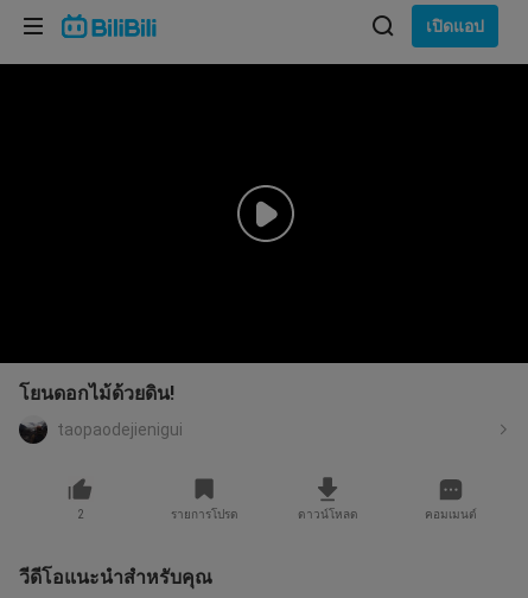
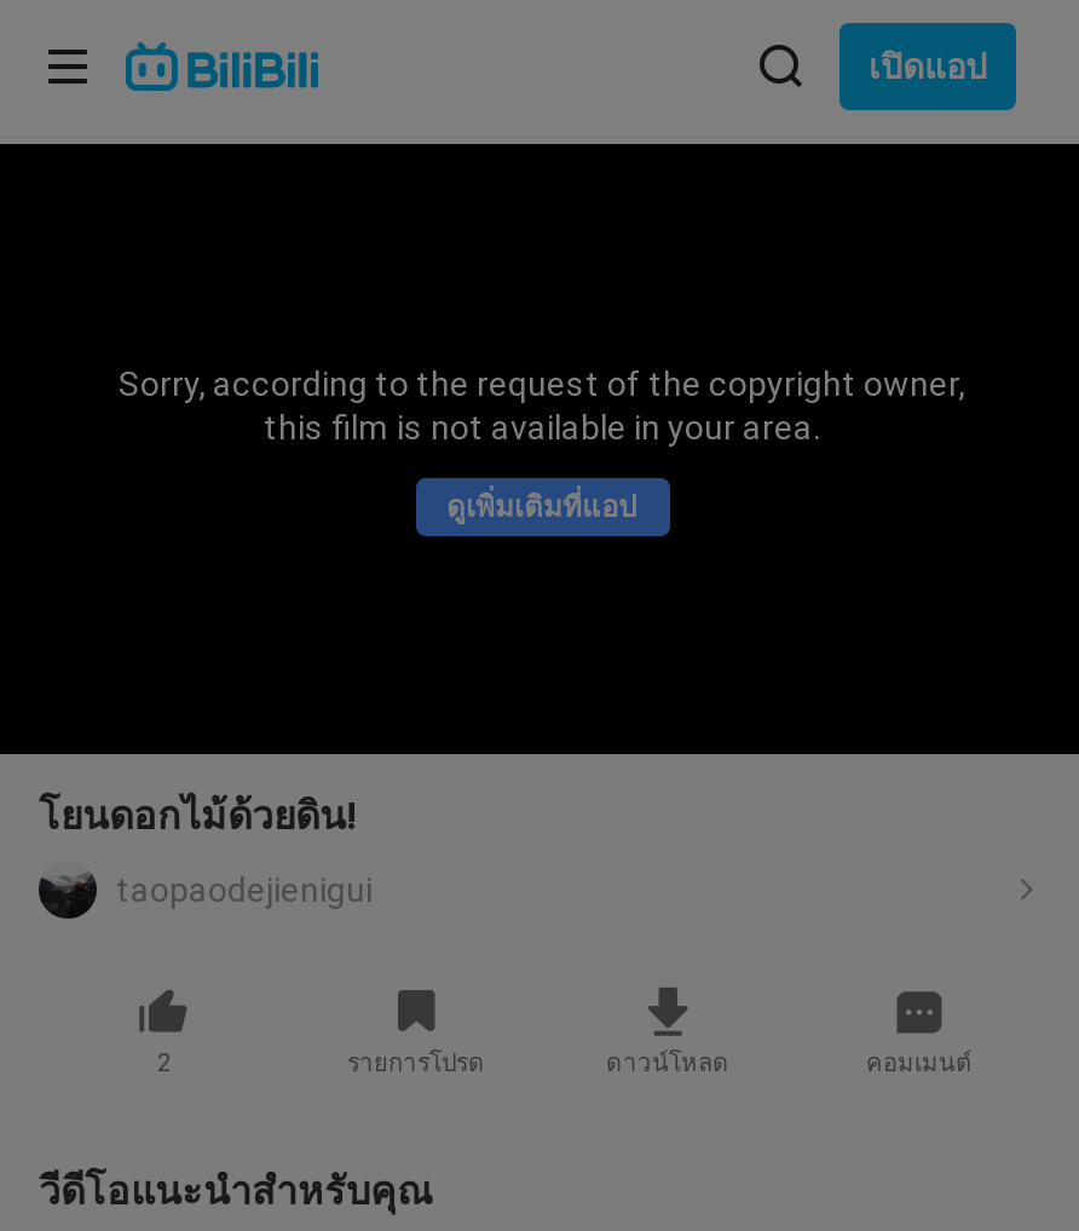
+ Sorry, according to the request of the copyright owner,
+ this film is not available in your area.
+ ดูเพิ่มเติมที่แอป
